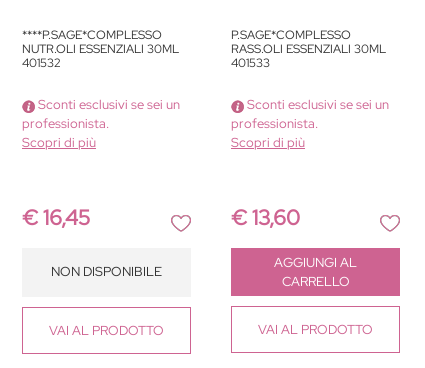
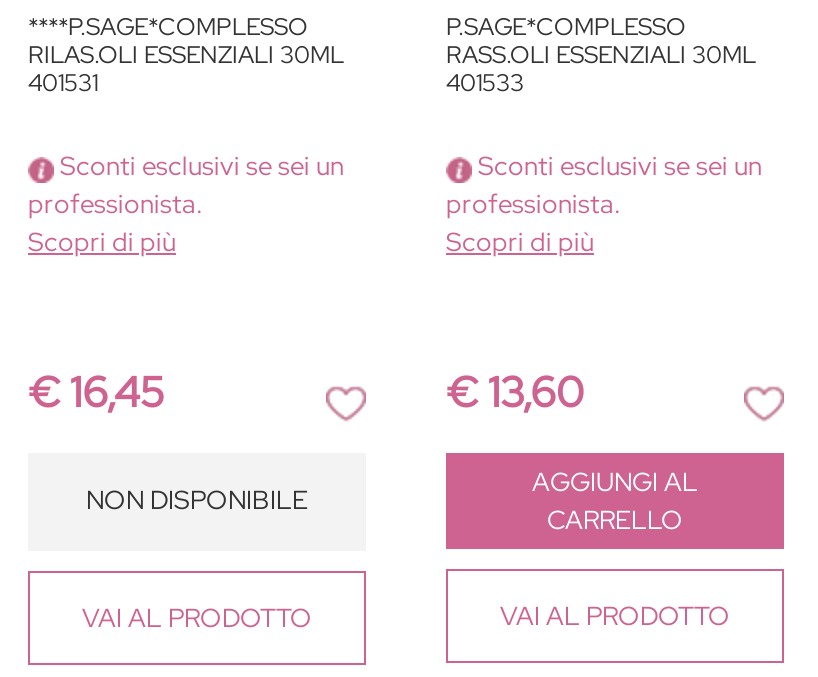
- NUTR.OLI ESSENZIALI 30ML
+ RILAS.OLI ESSENZIALI 30ML

- 401532
+ 401531
